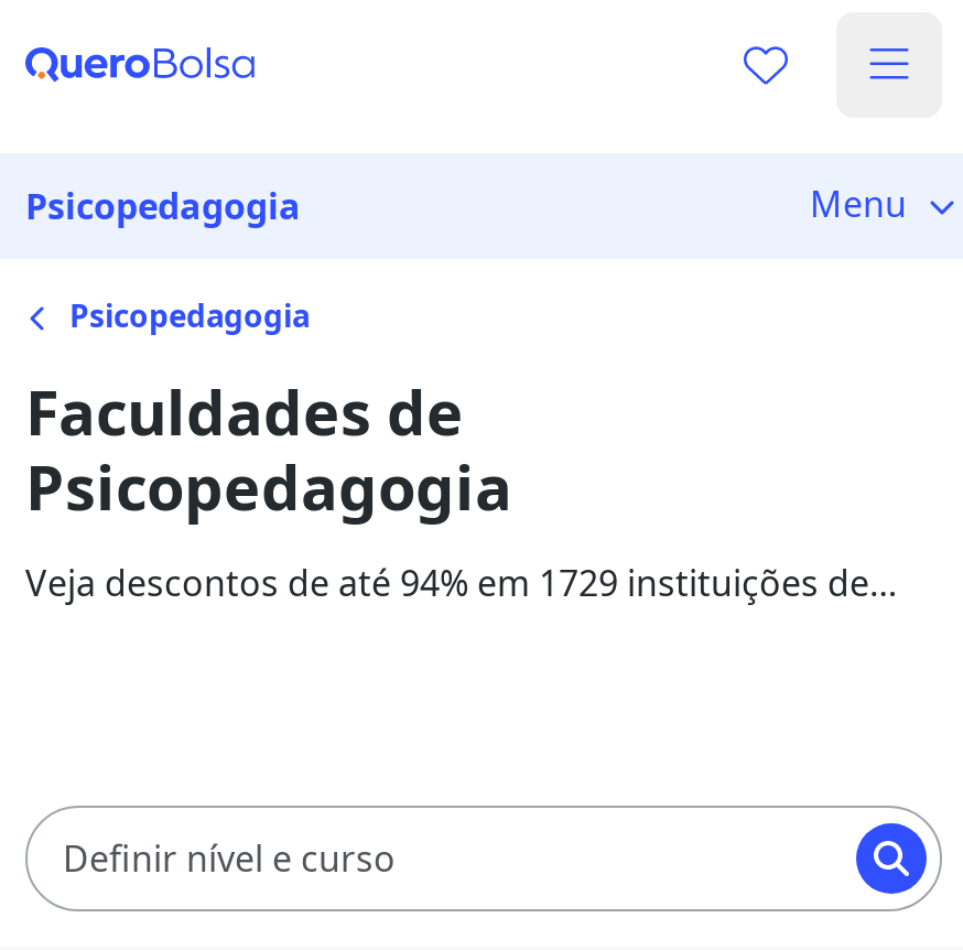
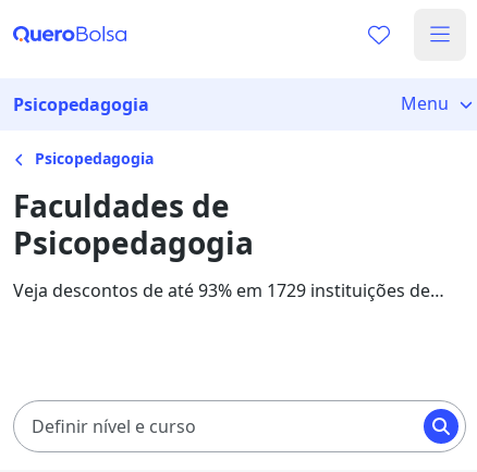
- Veja descontos de até 94% em 1729 instituições de
+ Veja descontos de até 93% em 1729 instituições de
